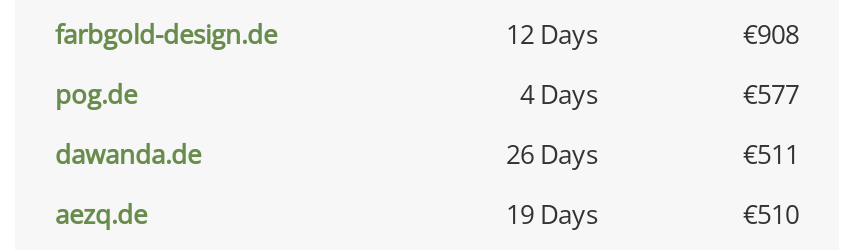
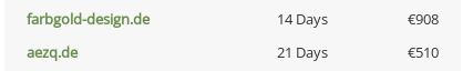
- 12 Days
+ 14 Days

- pog.de
- 4 Days
- €577
- dawanda.de
- 26 Days
- €511

- 19 Days
+ 21 Days
